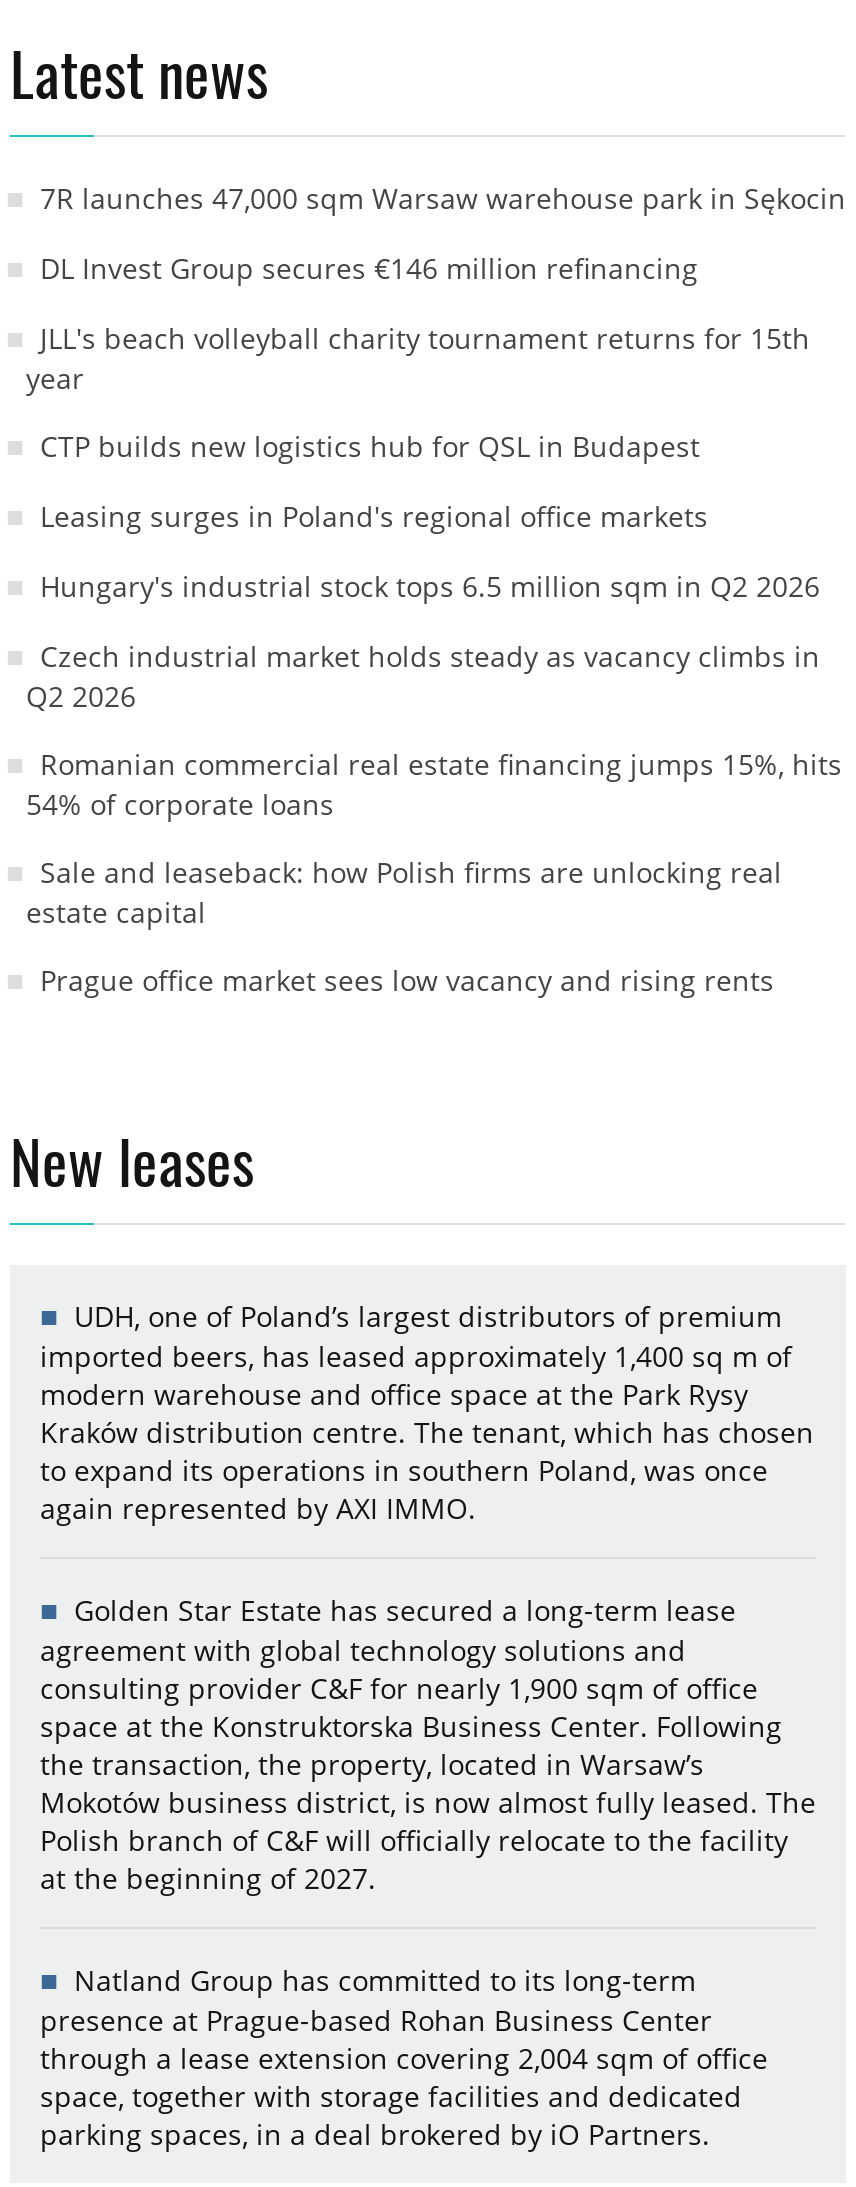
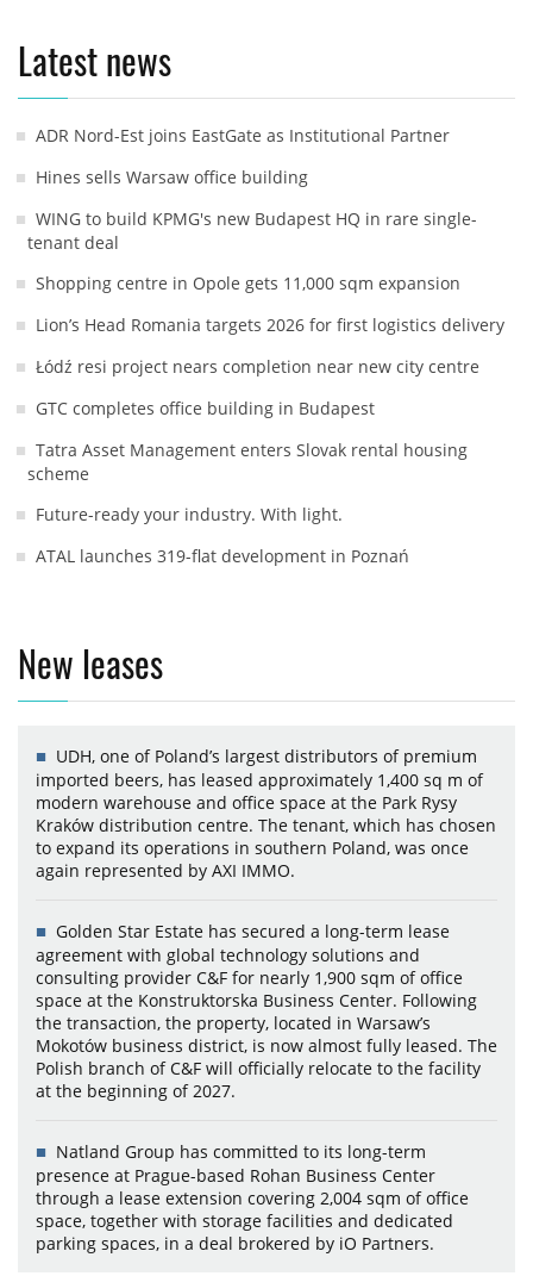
- 7R launches 47,000 sqm Warsaw warehouse park in Sękocin
+ ADR Nord-Est joins EastGate as Institutional Partner

- DL Invest Group secures €146 million refinancing
+ Hines sells Warsaw office building

- JLL's beach volleyball charity tournament returns for 15th
- year
+ WING to build KPMG's new Budapest HQ in rare single-
+ tenant deal

- CTP builds new logistics hub for QSL in Budapest
+ Shopping centre in Opole gets 11,000 sqm expansion

- Leasing surges in Poland's regional office markets
+ Lion’s Head Romania targets 2026 for first logistics delivery

- Hungary's industrial stock tops 6.5 million sqm in Q2 2026
+ Łódź resi project nears completion near new city centre

- Czech industrial market holds steady as vacancy climbs in
- Q2 2026
+ GTC completes office building in Budapest

- Romanian commercial real estate financing jumps 15%, hits
- 54% of corporate loans
+ Tatra Asset Management enters Slovak rental housing
+ scheme

- Sale and leaseback: how Polish firms are unlocking real
- estate capital
+ Future-ready your industry. With light.

- Prague office market sees low vacancy and rising rents
+ ATAL launches 319-flat development in Poznań
